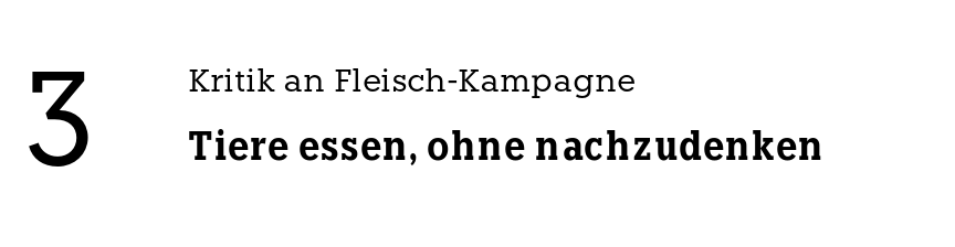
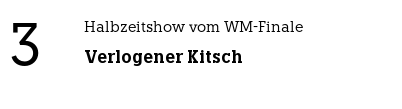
- Kritik an Fleisch-Kampagne
+ Halbzeitshow vom WM-Finale

- Tiere essen, ohne nachzudenken
+ Verlogener Kitsch
